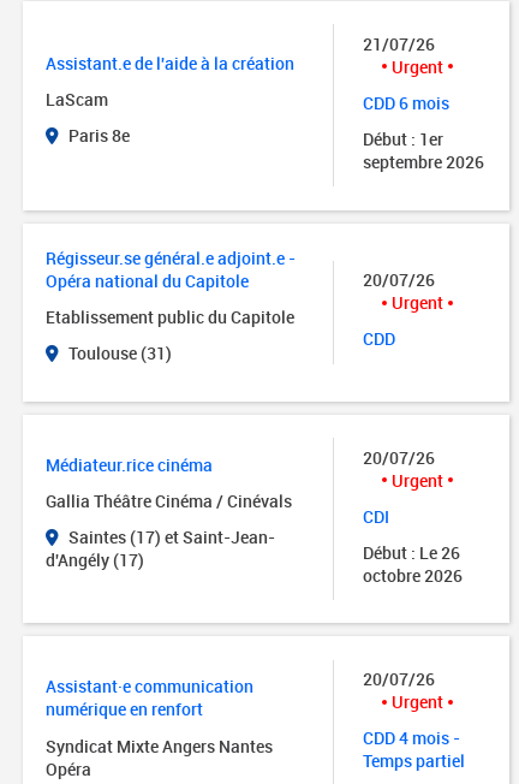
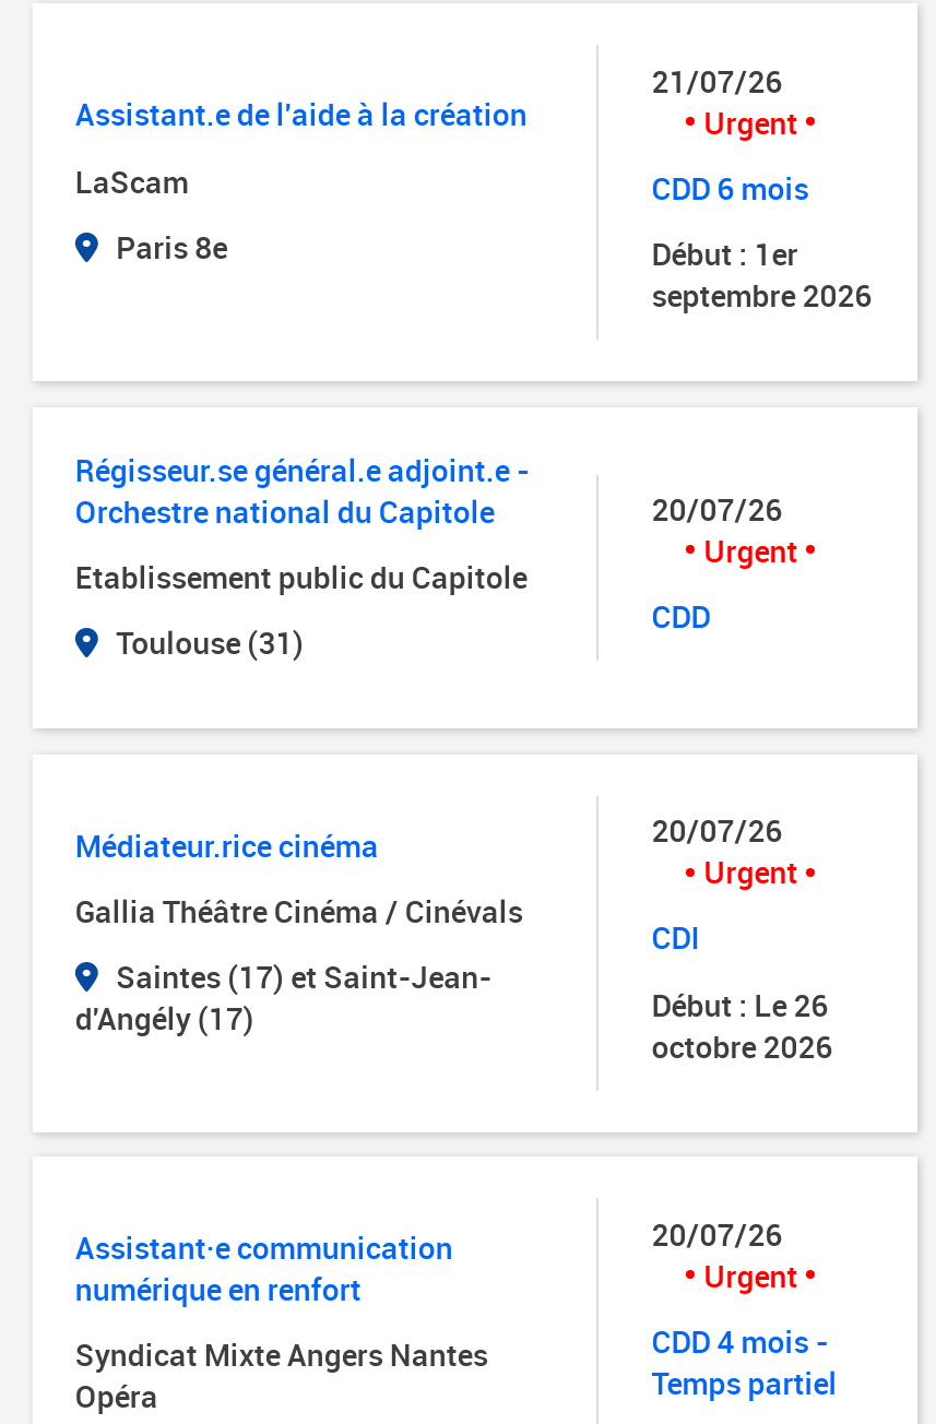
- Opéra national du Capitole
+ Orchestre national du Capitole
